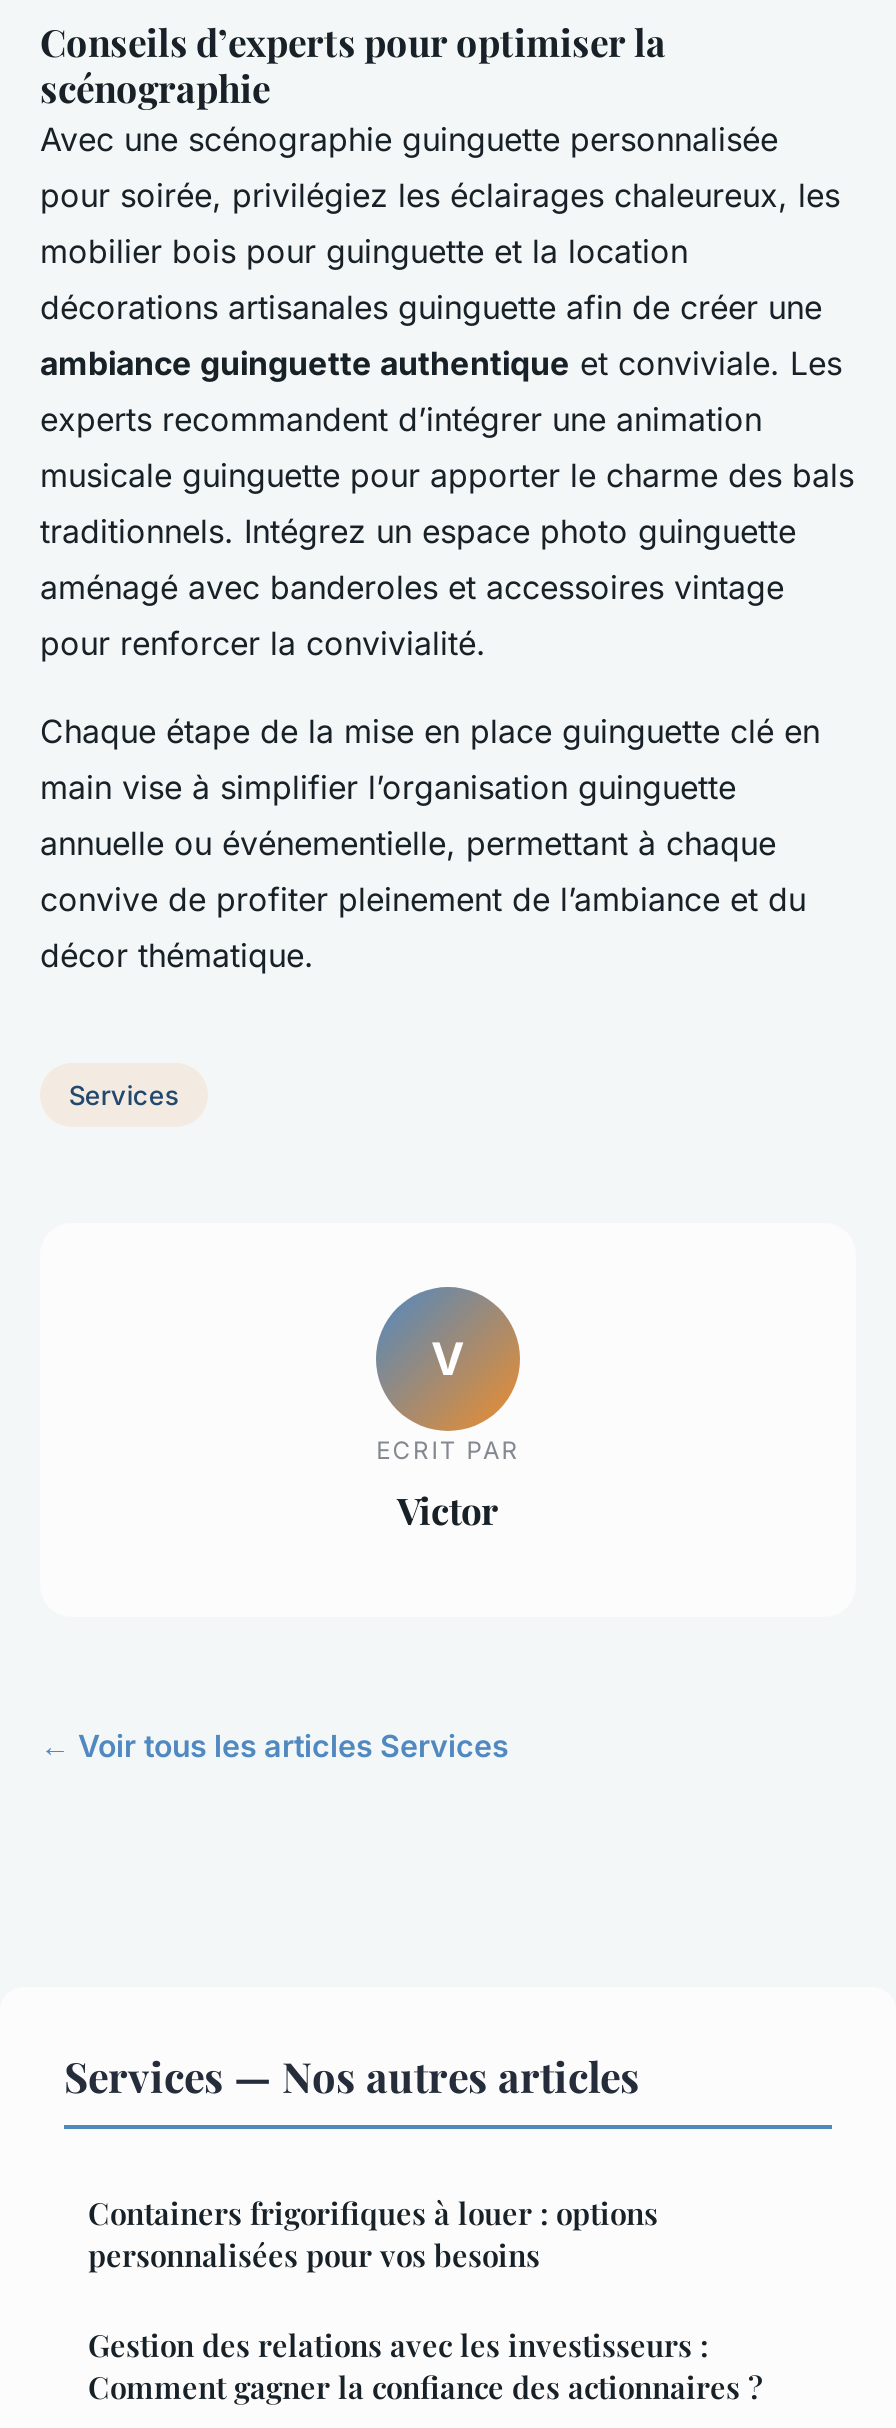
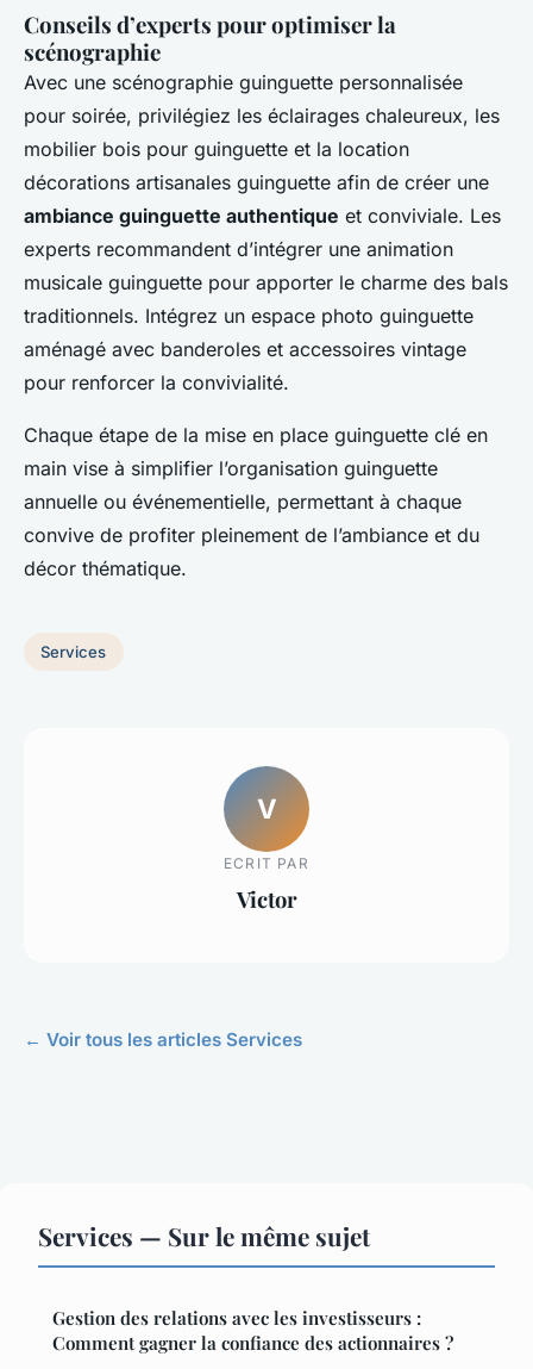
- Services — Nos autres articles
- Containers frigorifiques à louer : options
- personnalisées pour vos besoins
+ Services — Sur le même sujet
